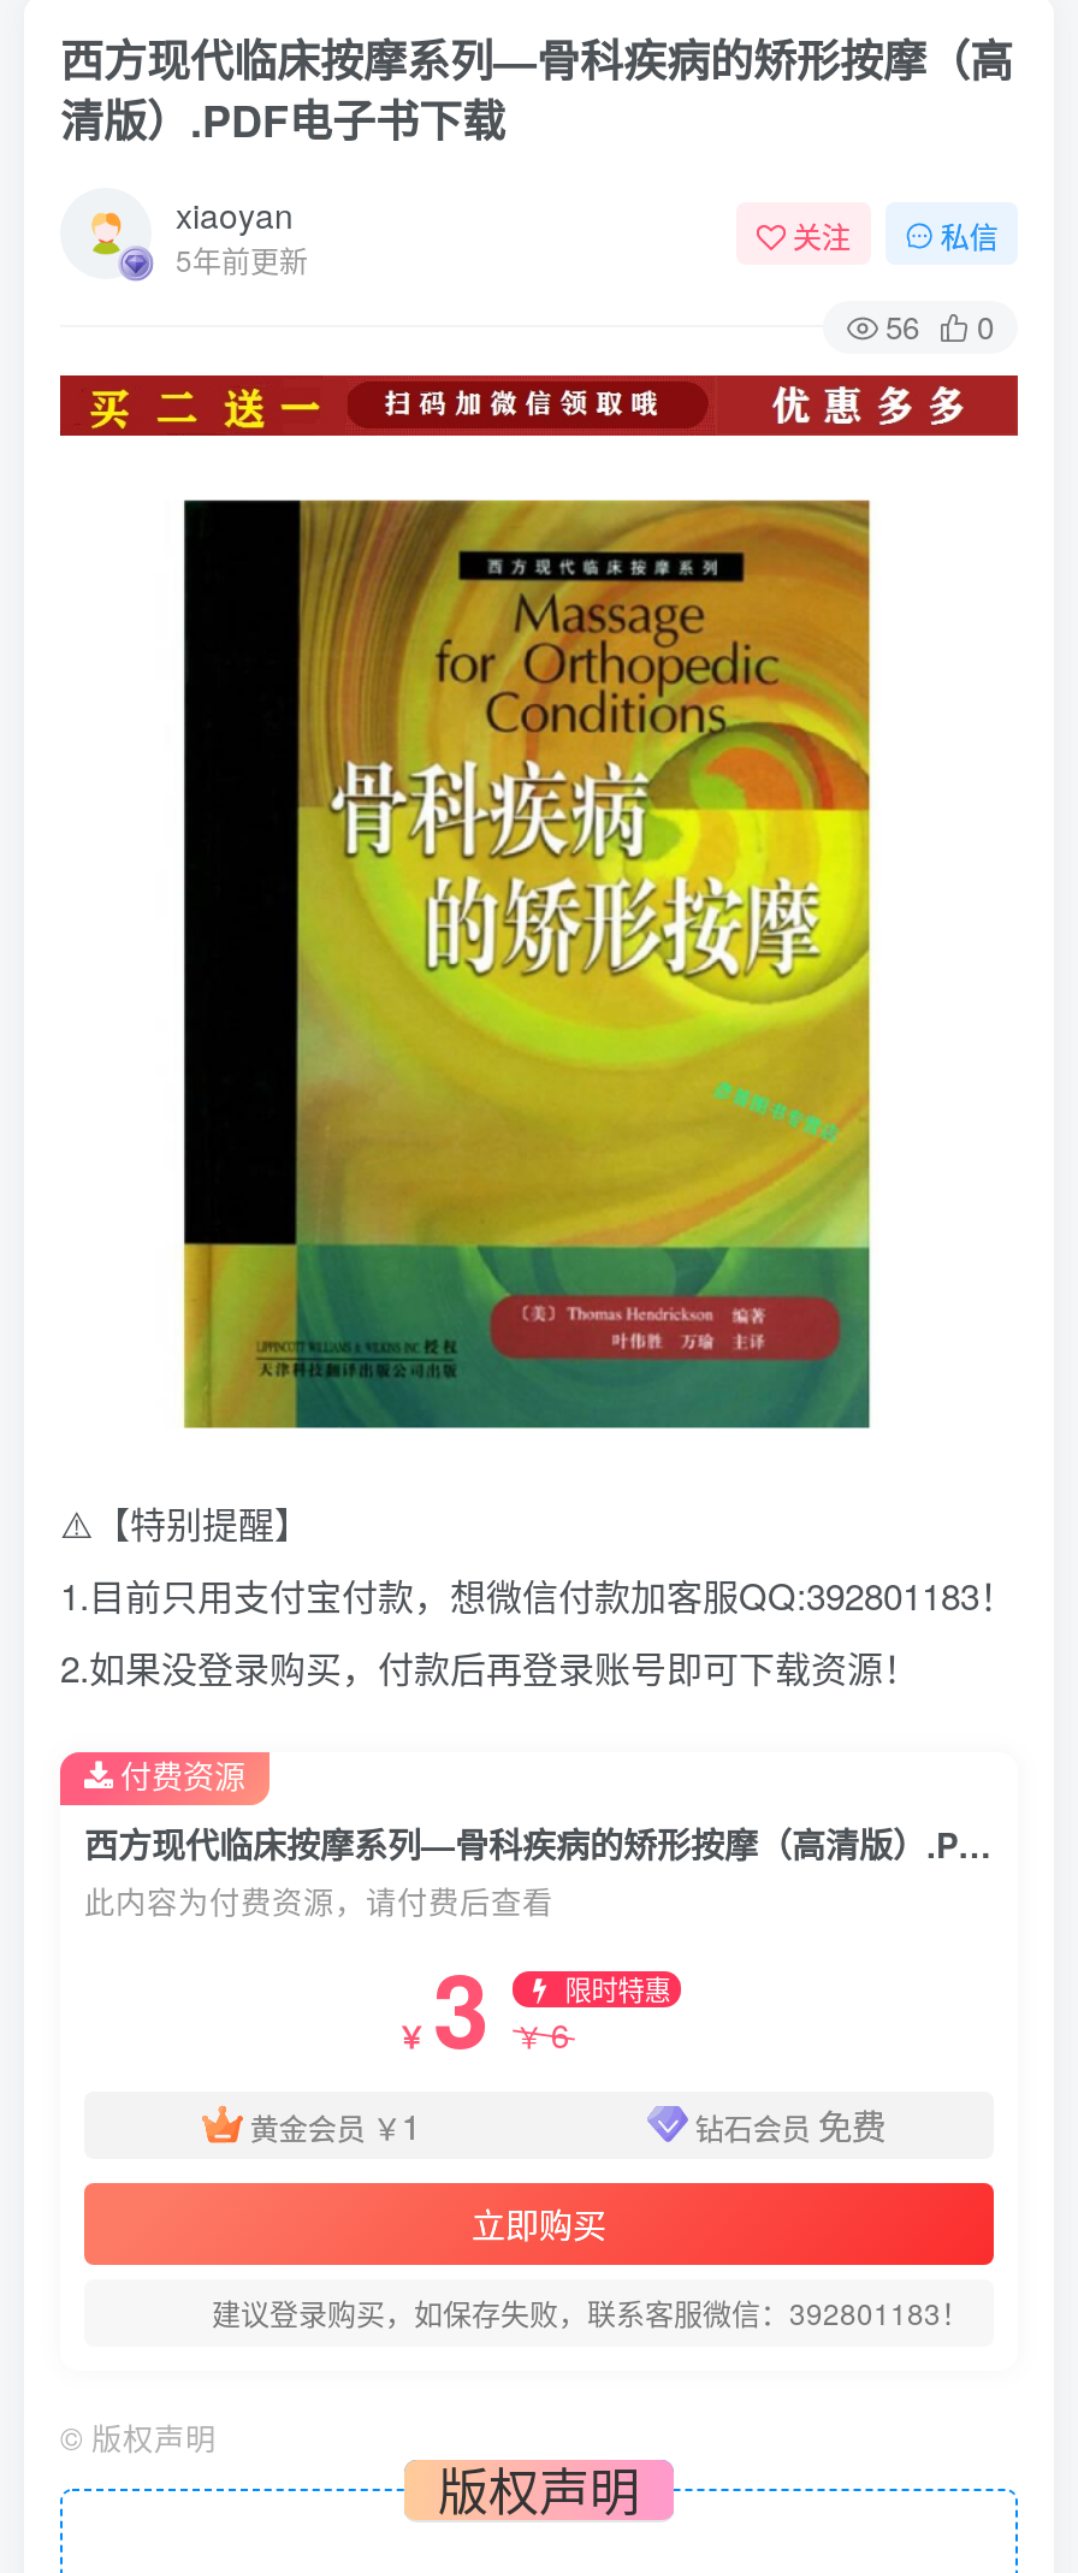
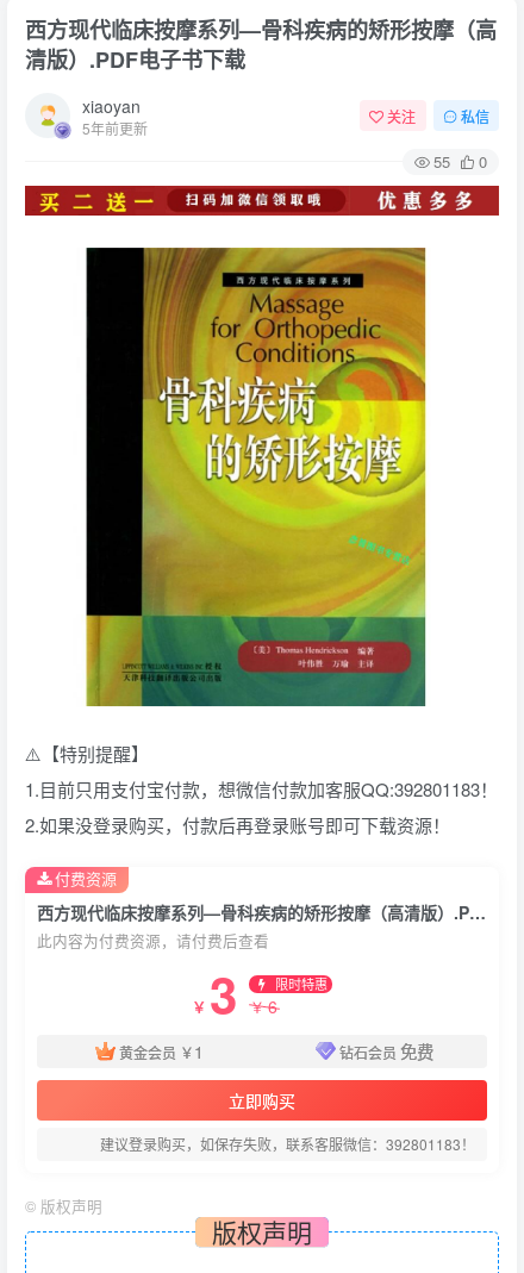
- 56 0
+ 55 0
